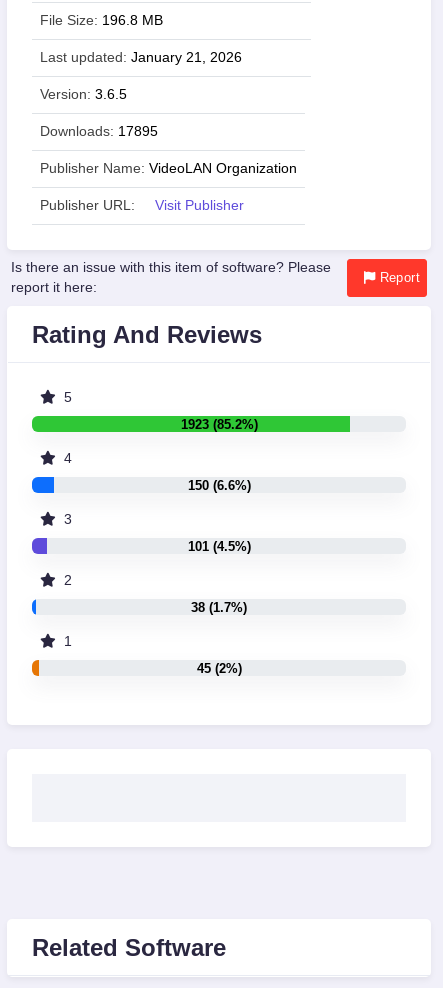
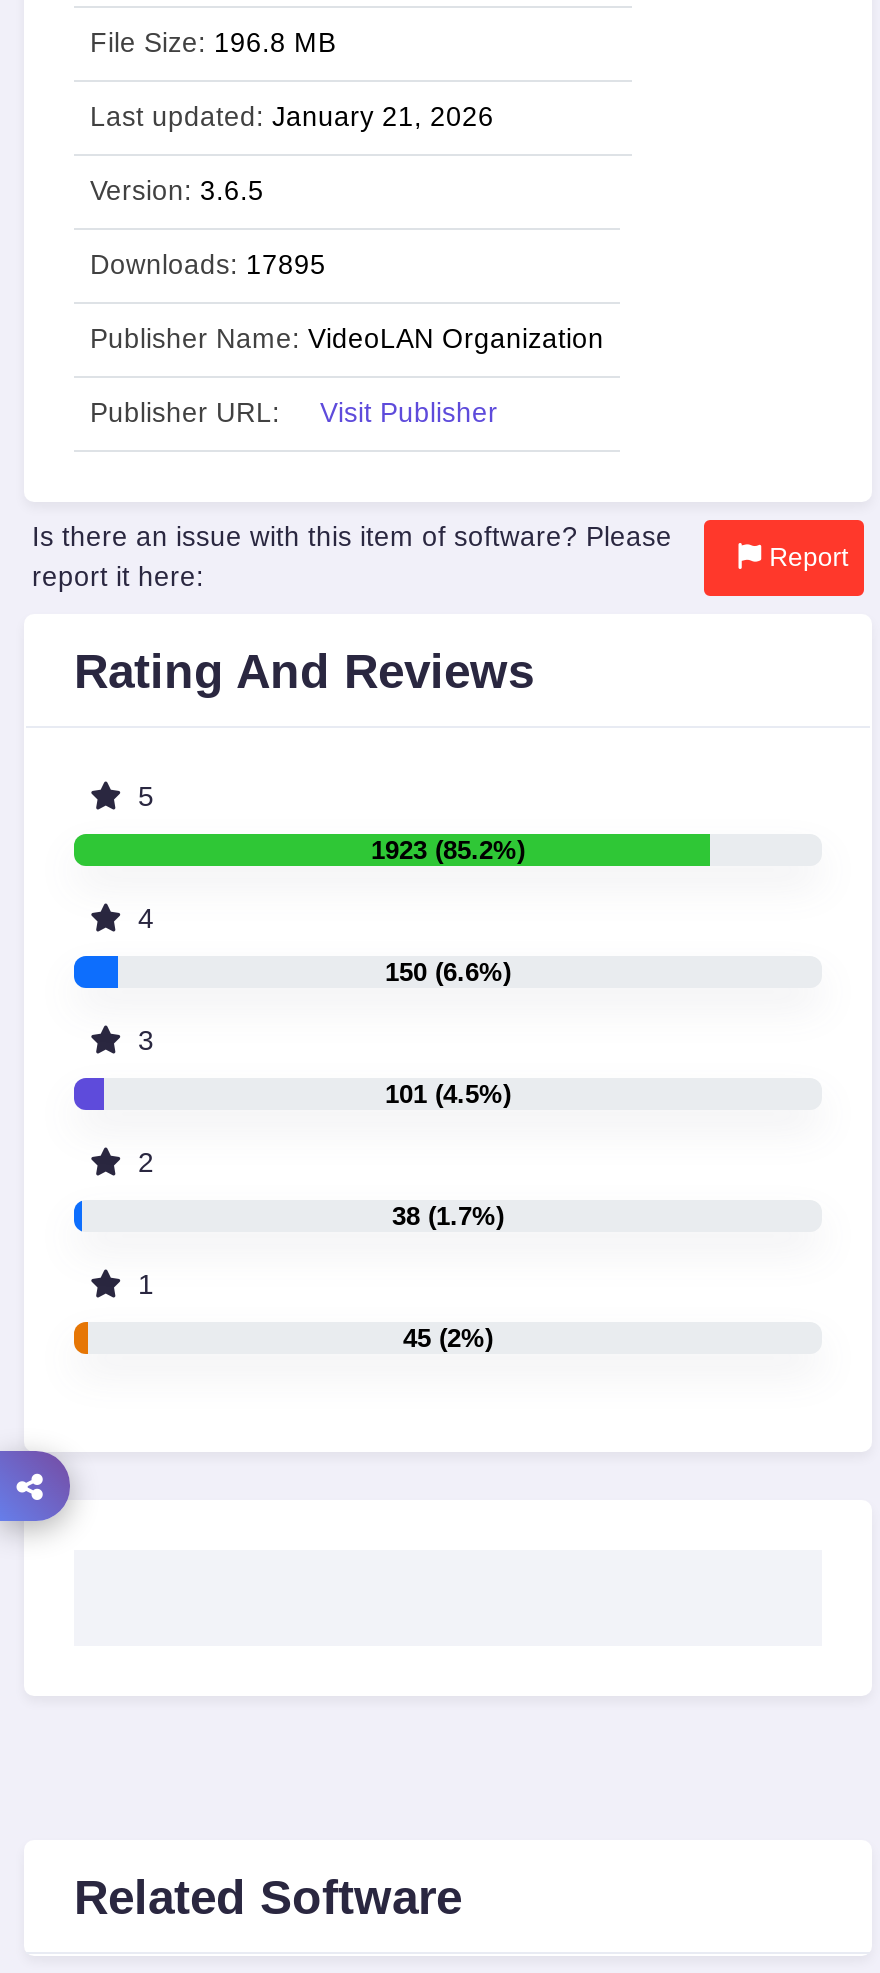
+ [image]
